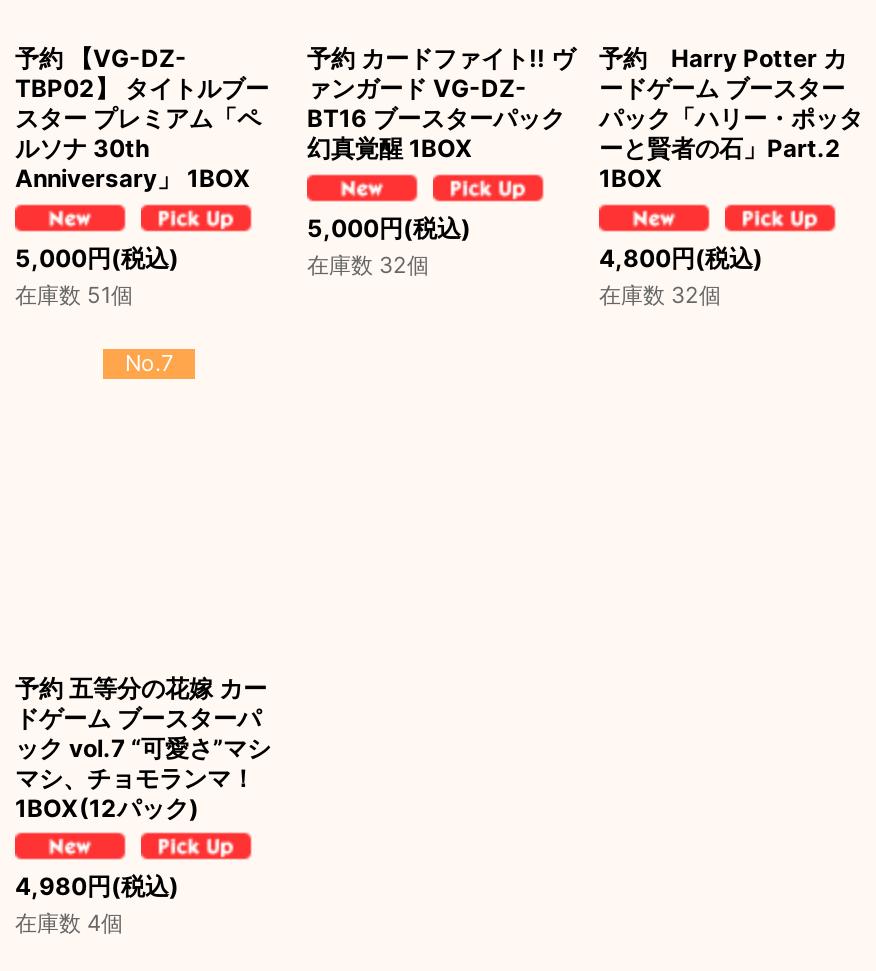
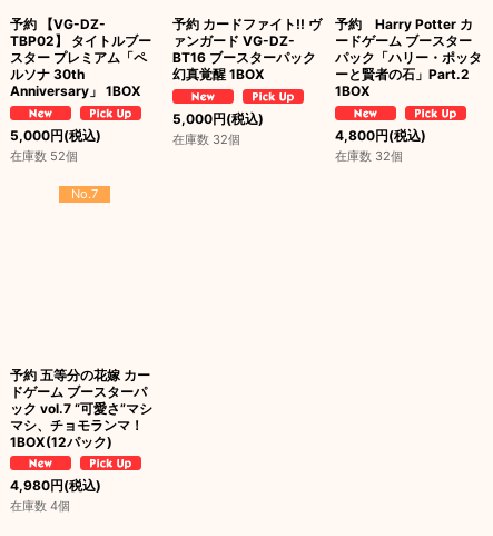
- 在庫数 51個
+ 在庫数 52個
